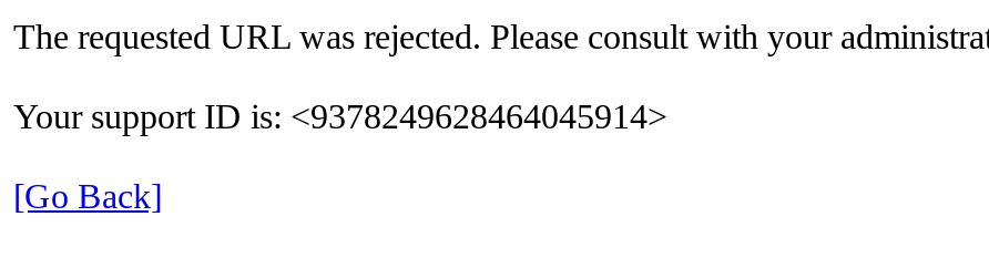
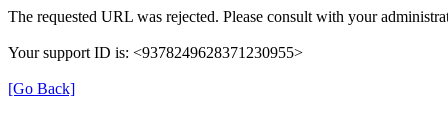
- Your support ID is: <9378249628464045914>
+ Your support ID is: <9378249628371230955>
